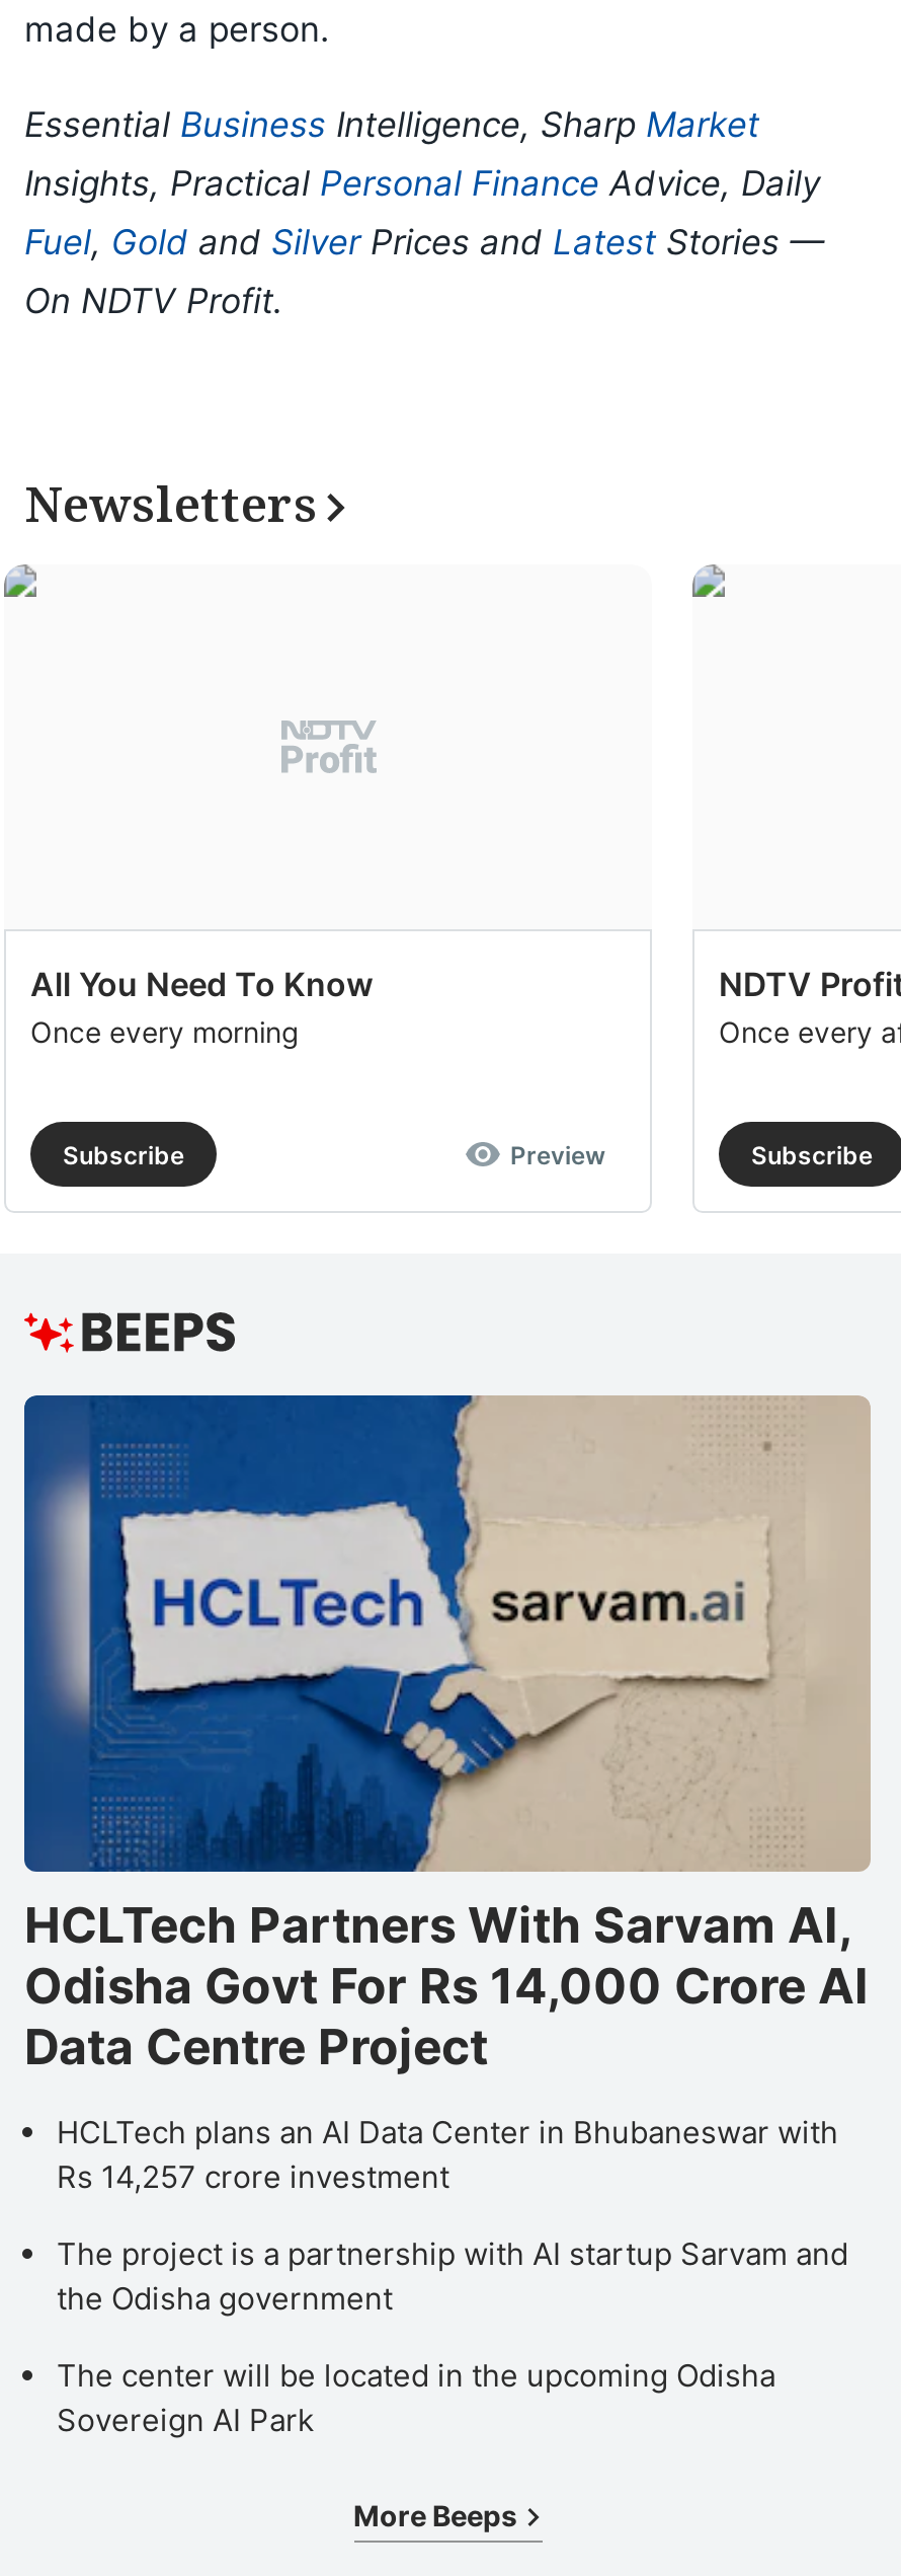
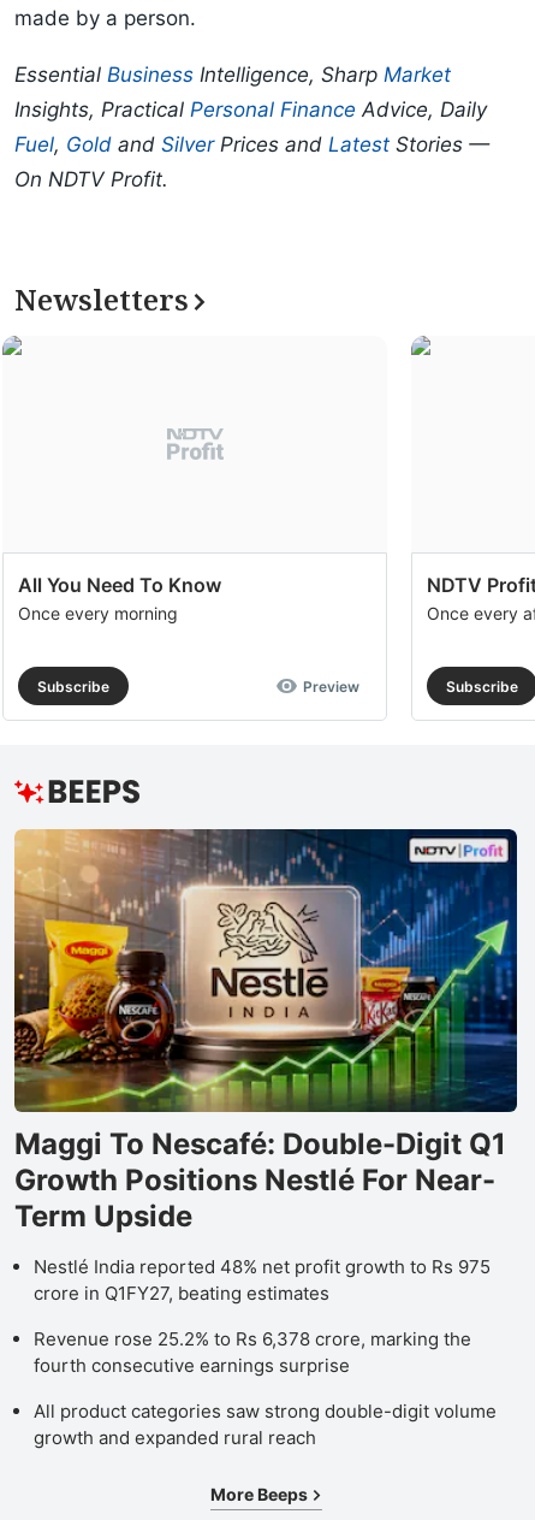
- [image]
- HCLTech Partners With Sarvam AI,
- Odisha Govt For Rs 14,000 Crore AI
- Data Centre Project
+ [image]
+ Maggi To Nescafé: Double-Digit Q1
+ Growth Positions Nestlé For Near-
+ Term Upside

- HCLTech plans an AI Data Center in Bhubaneswar with
- Rs 14,257 crore investment
+ Nestlé India reported 48% net profit growth to Rs 975
+ crore in Q1FY27, beating estimates

- The project is a partnership with AI startup Sarvam and
- the Odisha government
+ Revenue rose 25.2% to Rs 6,378 crore, marking the
+ fourth consecutive earnings surprise

- The center will be located in the upcoming Odisha
- Sovereign AI Park
+ All product categories saw strong double-digit volume
+ growth and expanded rural reach
